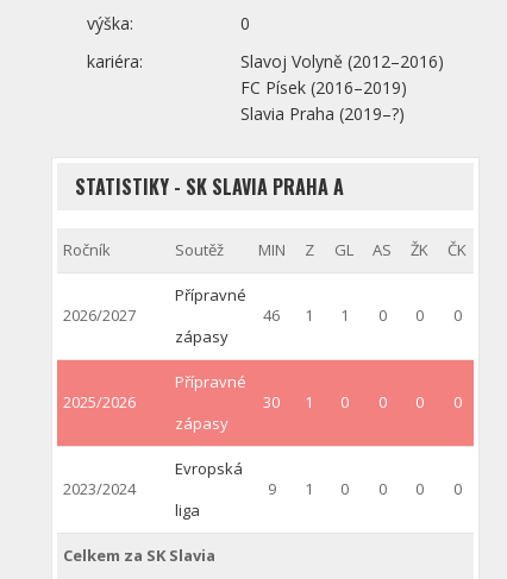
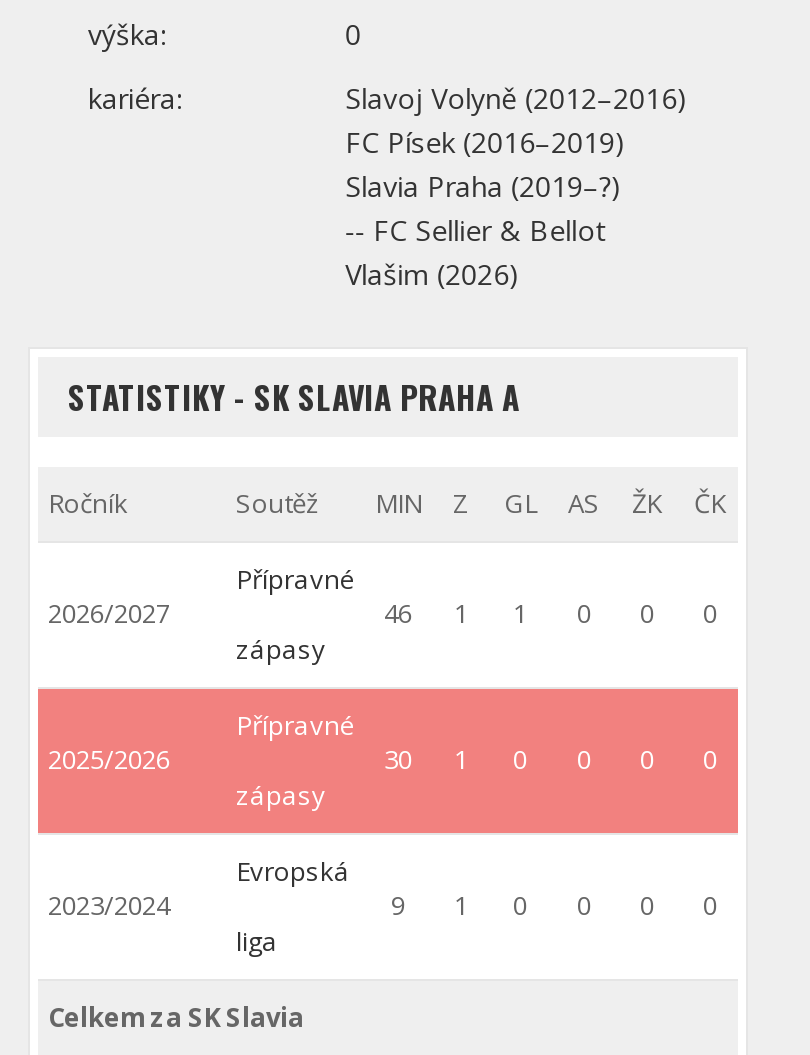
+ -- FC Sellier & Bellot
+ Vlašim (2026)
